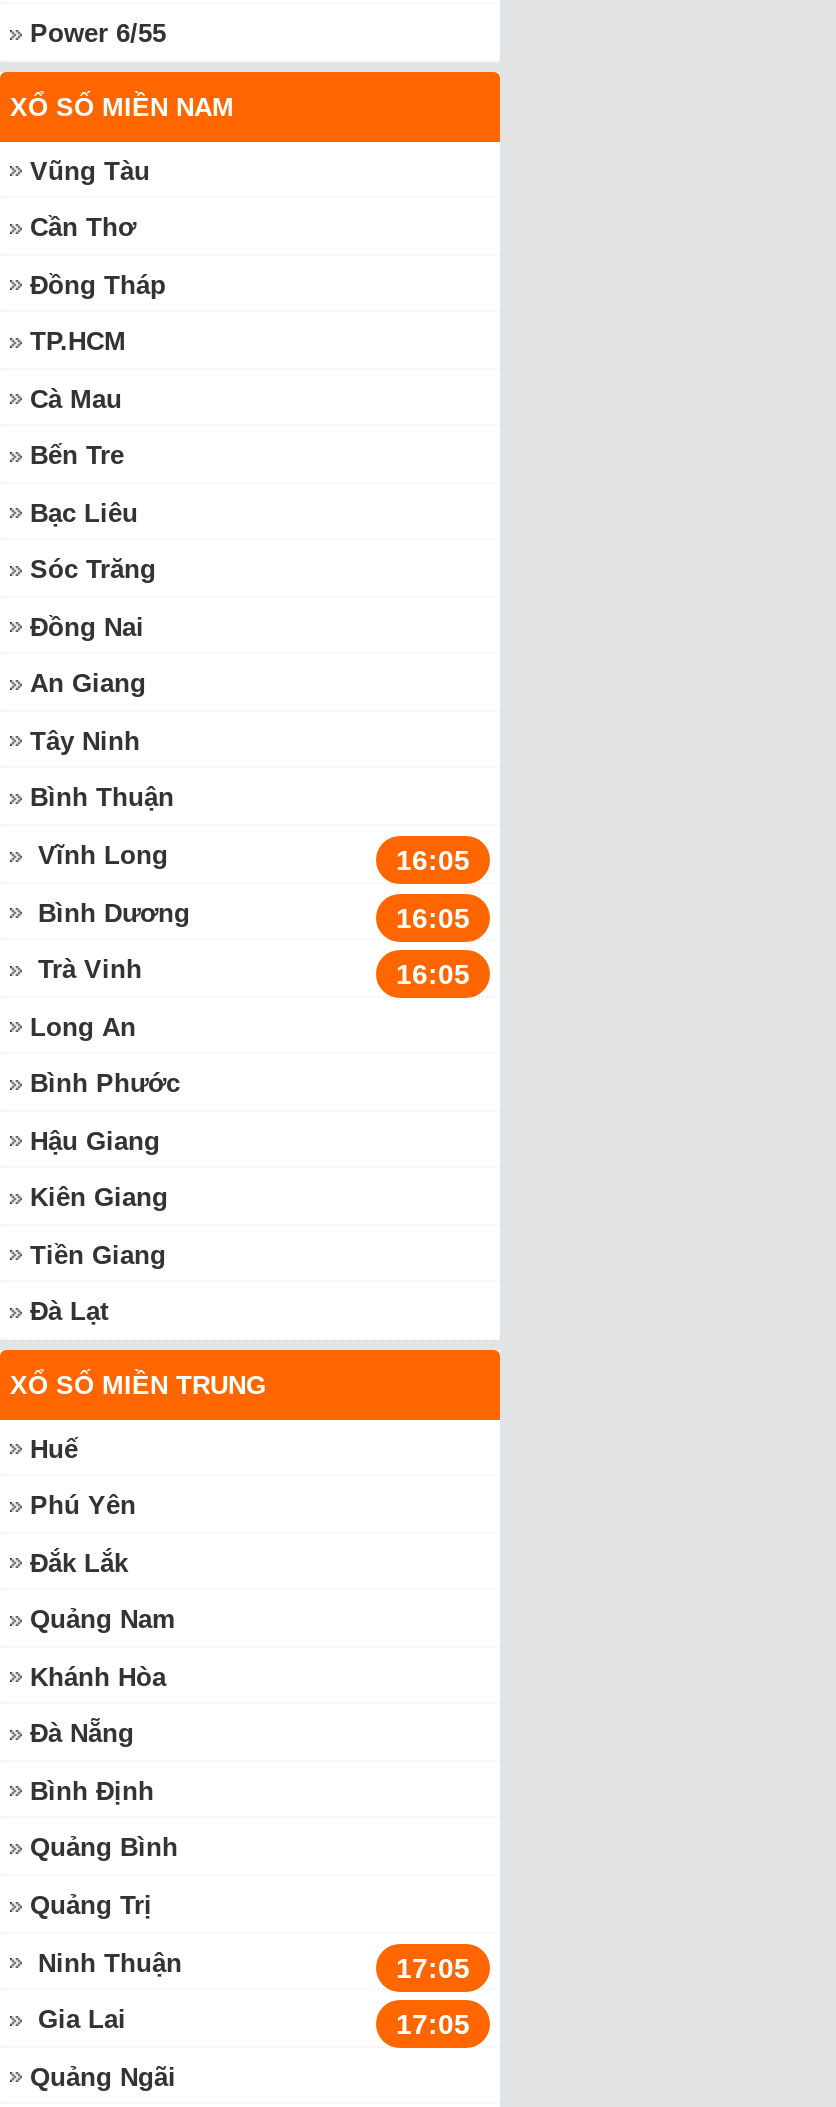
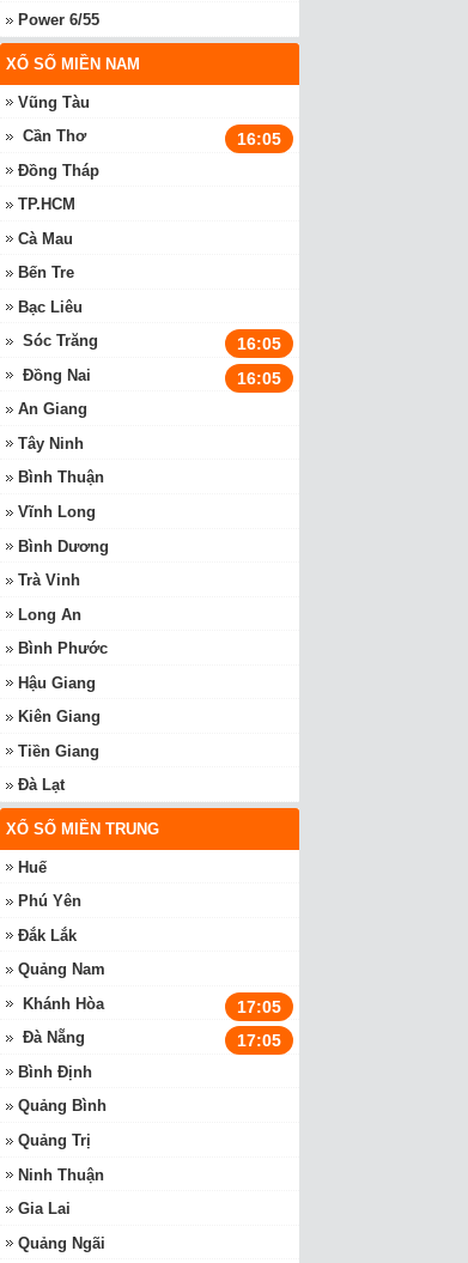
+ 16:05

+ 16:05

+ 16:05

- 16:05

- 16:05

- 16:05

+ 17:05

+ 17:05

- 17:05

- 17:05
